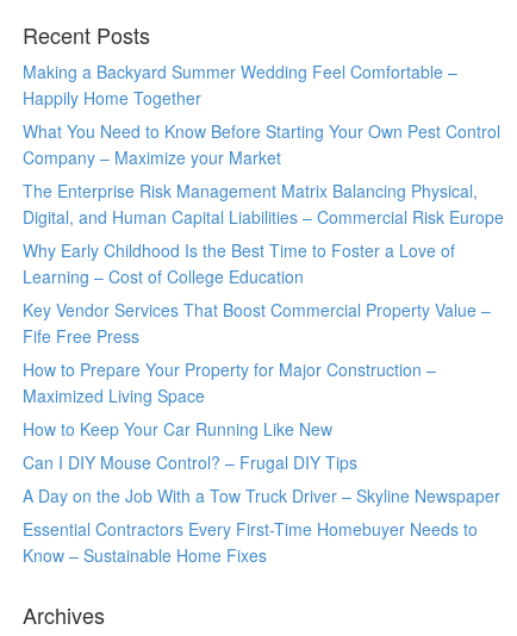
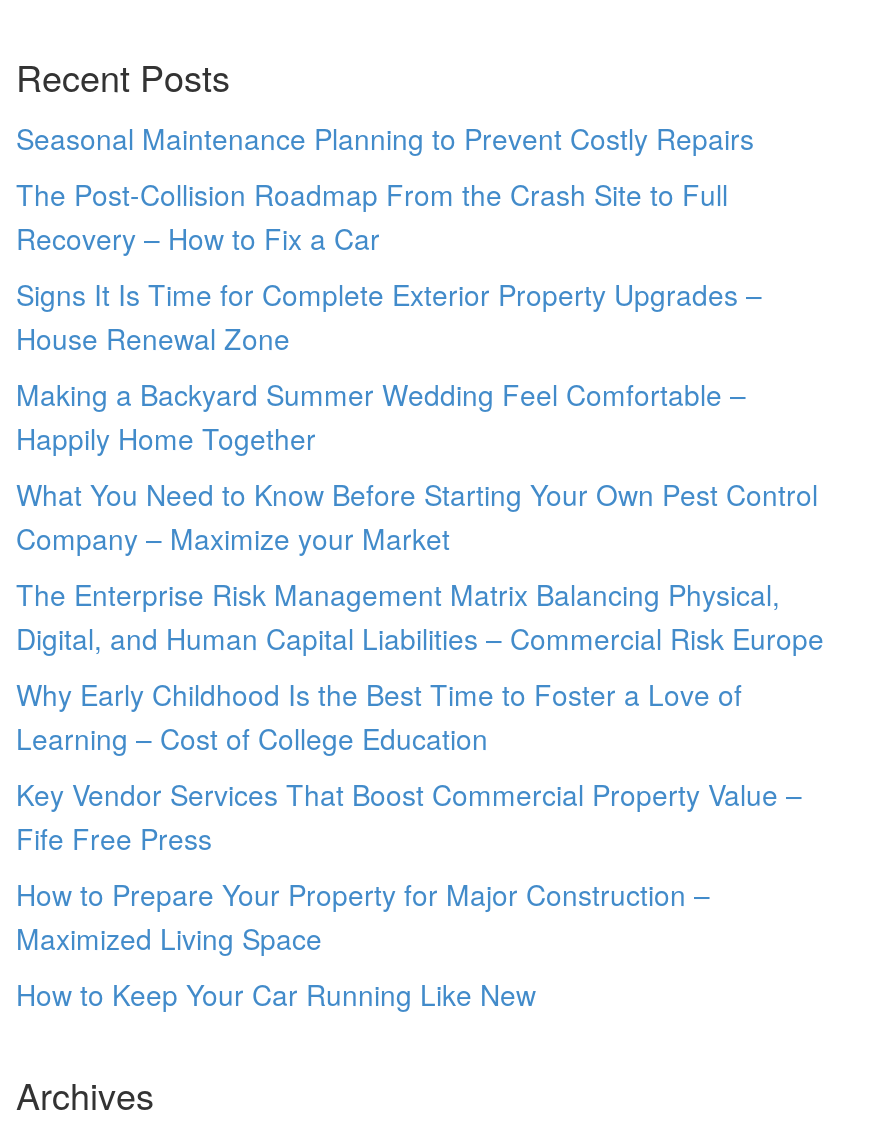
+ Seasonal Maintenance Planning to Prevent Costly Repairs
+ The Post-Collision Roadmap From the Crash Site to Full
+ Recovery – How to Fix a Car
+ Signs It Is Time for Complete Exterior Property Upgrades –
+ House Renewal Zone

moved down: Making a Backyard Summer Wedding Feel Comfortable – | Happily Home Together | What You Need to Know Before Starting Your Own Pest Control | ... | Maximized Living Space | How to Keep Your Car Running Like New

- Can I DIY Mouse Control? – Frugal DIY Tips
- A Day on the Job With a Tow Truck Driver – Skyline Newspaper
- Essential Contractors Every First-Time Homebuyer Needs to
- Know – Sustainable Home Fixes
